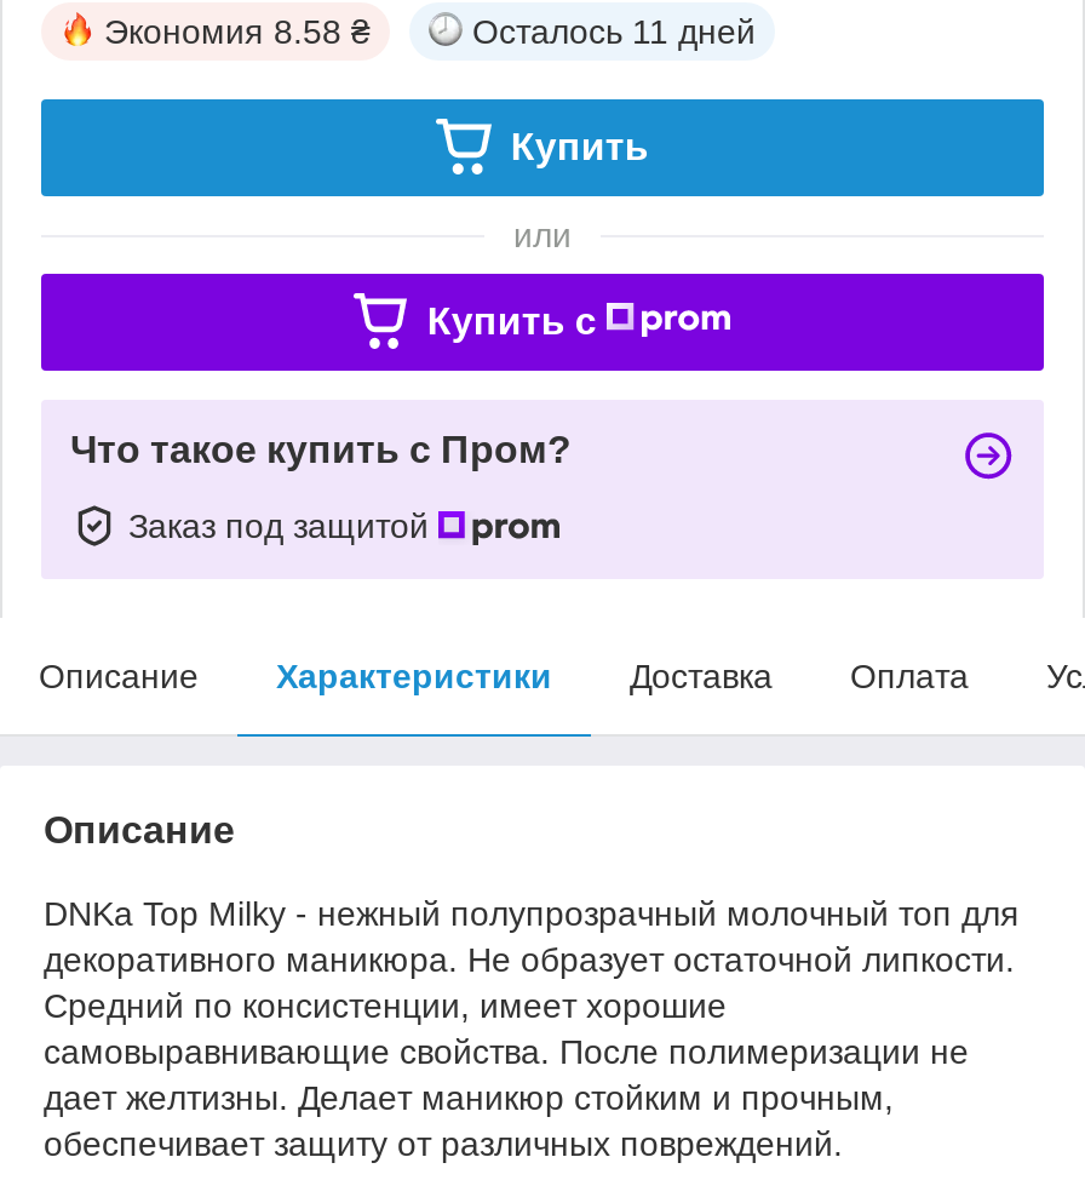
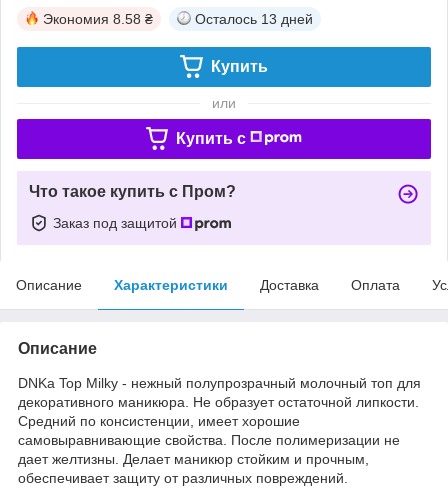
- Осталось 11 дней
+ Осталось 13 дней
